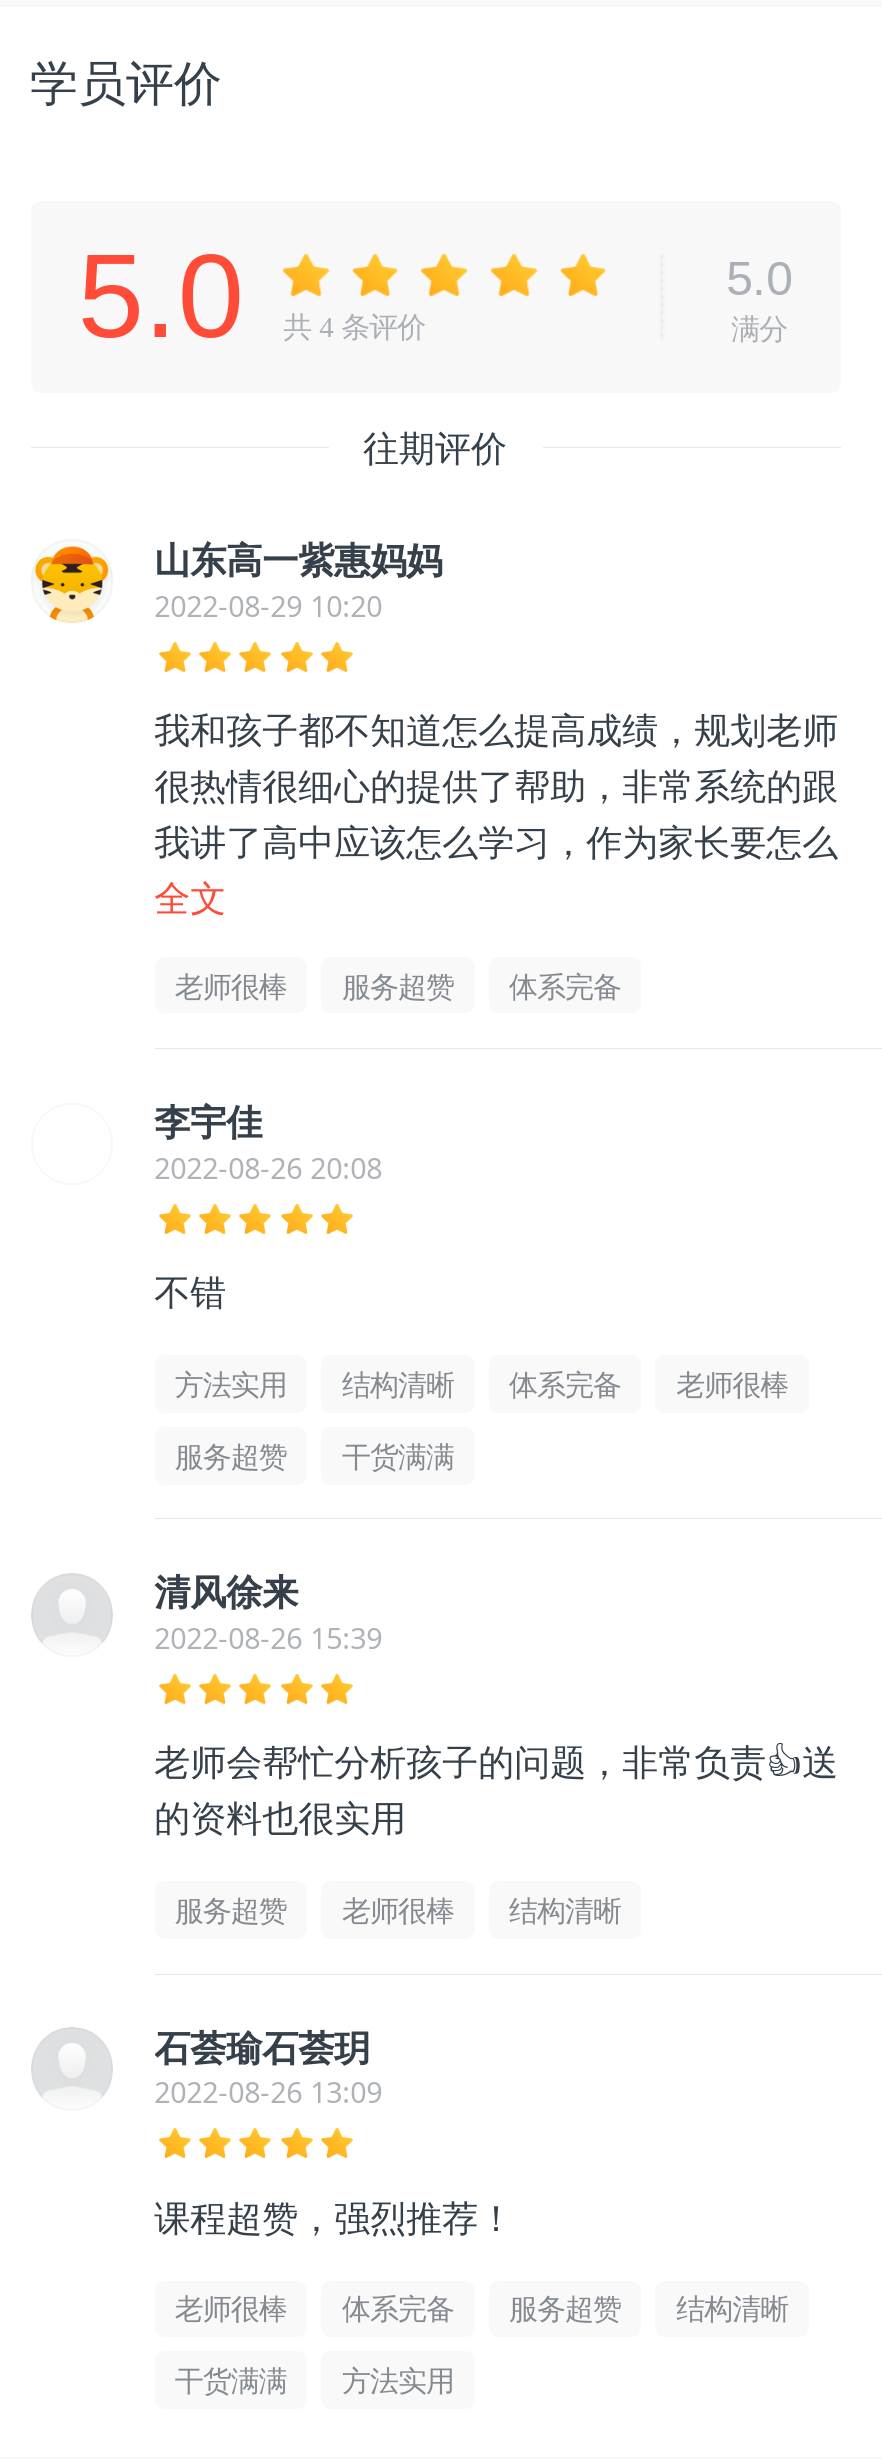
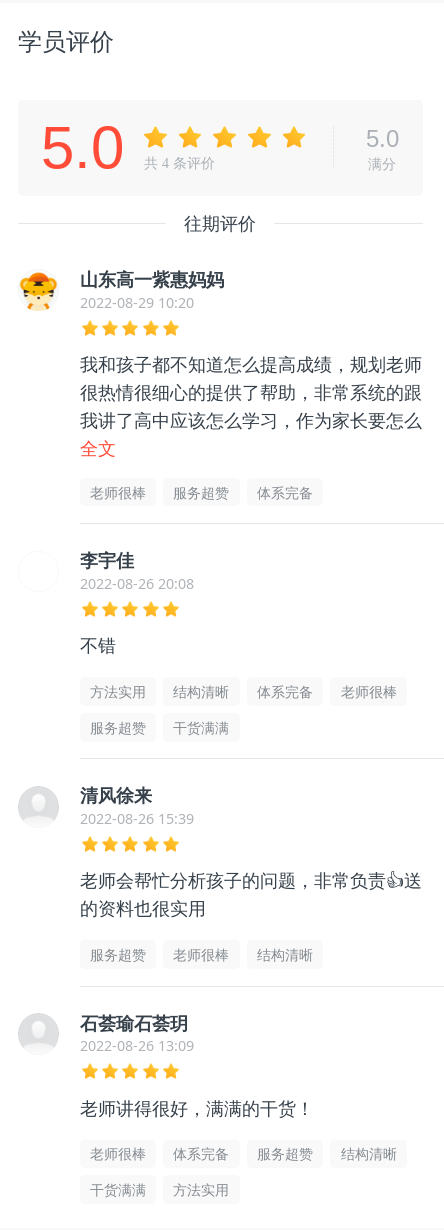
- 课程超赞，强烈推荐！
+ 老师讲得很好，满满的干货！
